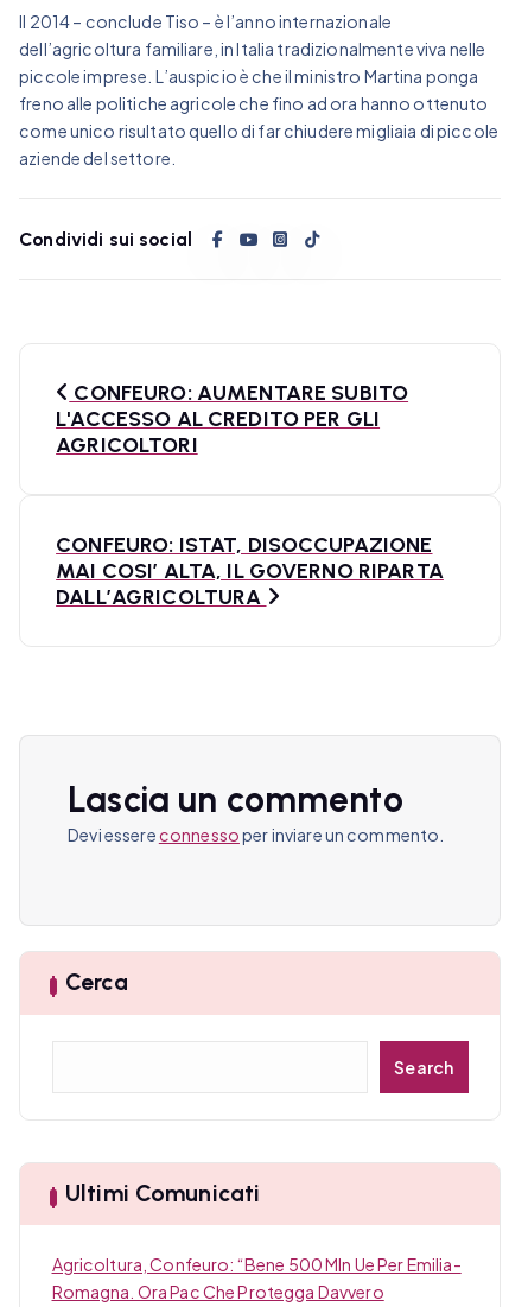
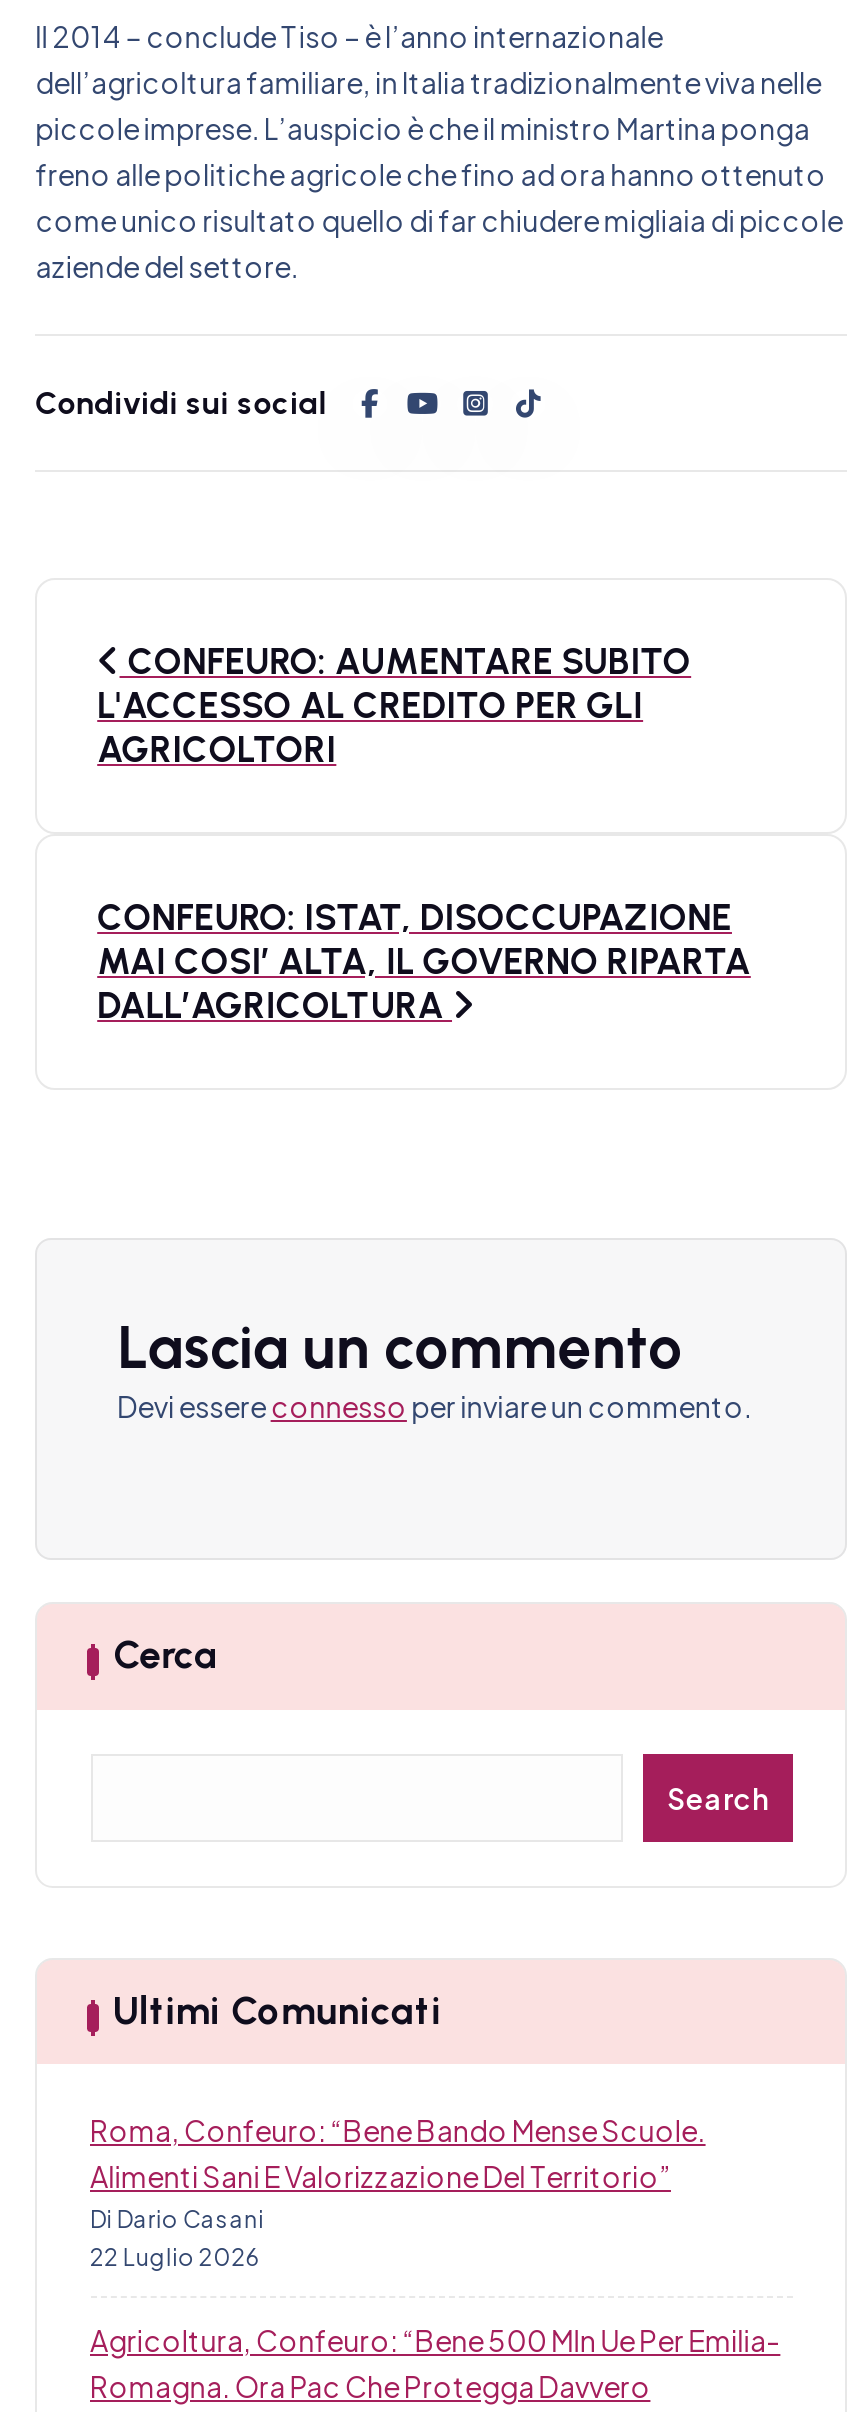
+ Roma, Confeuro: “Bene Bando Mense Scuole.
+ Alimenti Sani E Valorizzazione Del Territorio”
+ Di Dario Casani
+ 22 Luglio 2026
